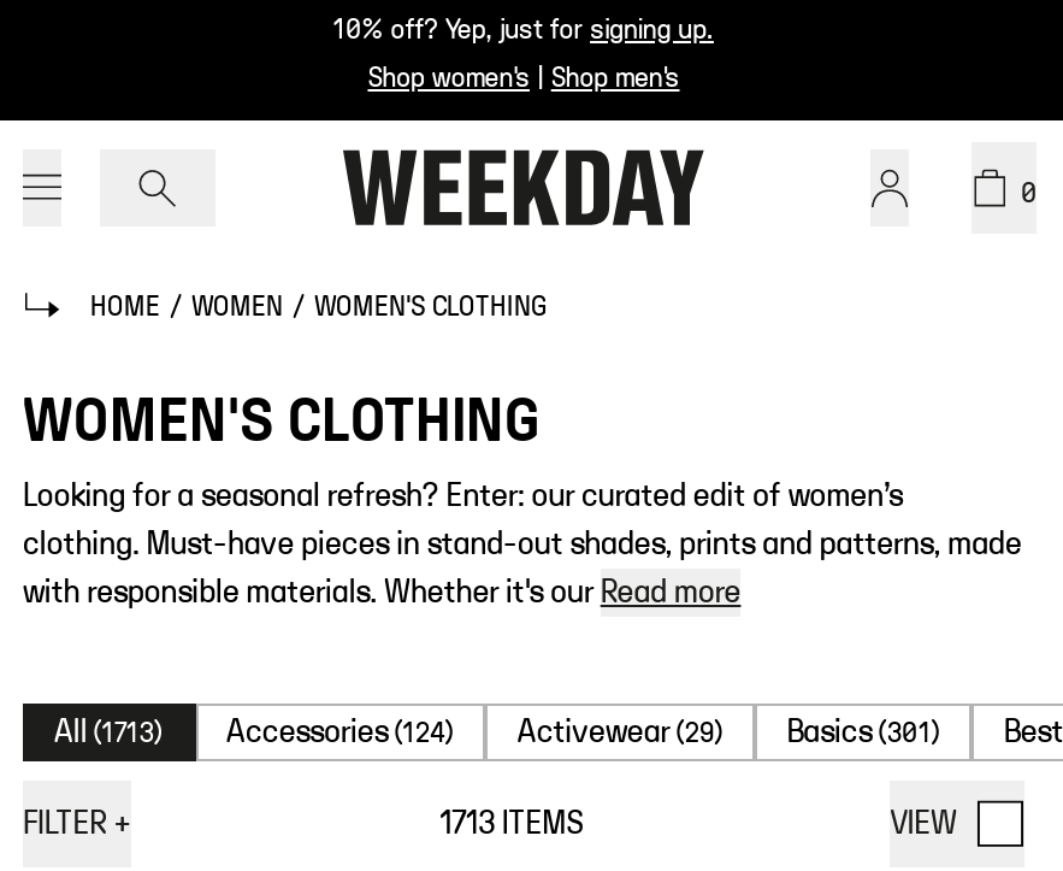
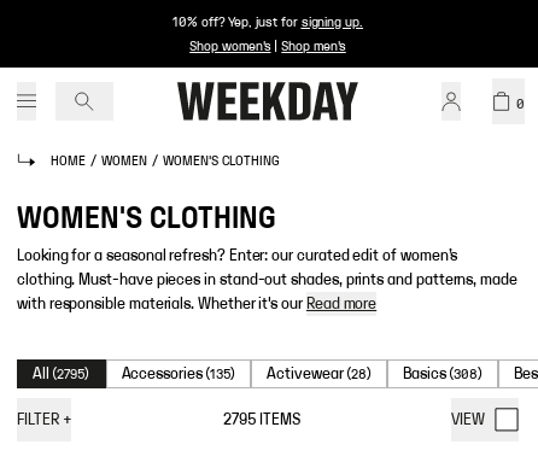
- All (1713)
+ All (2795)

- Accessories (124)
+ Accessories (135)

- Activewear (29)
+ Activewear (28)

- Basics (301)
+ Basics (308)

- 1713 ITEMS
+ 2795 ITEMS
